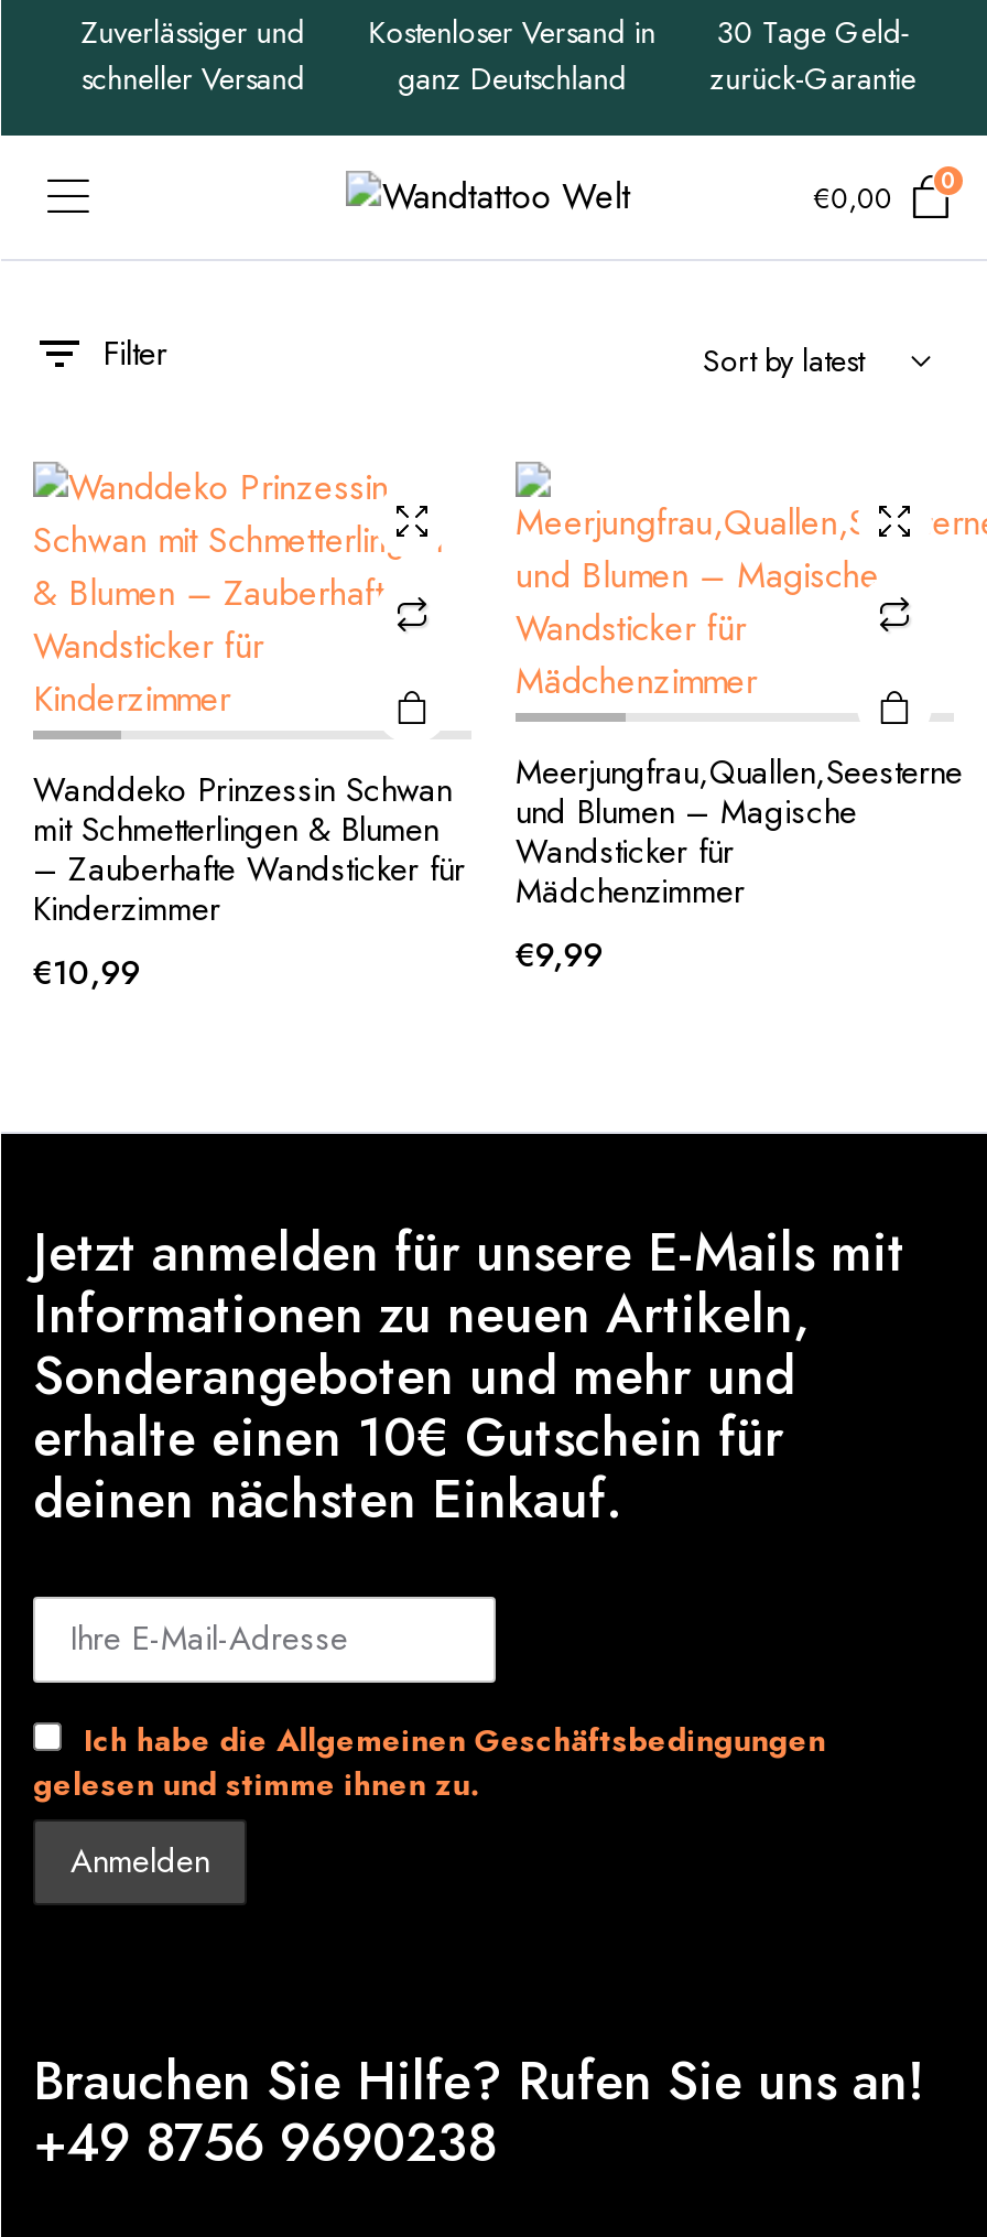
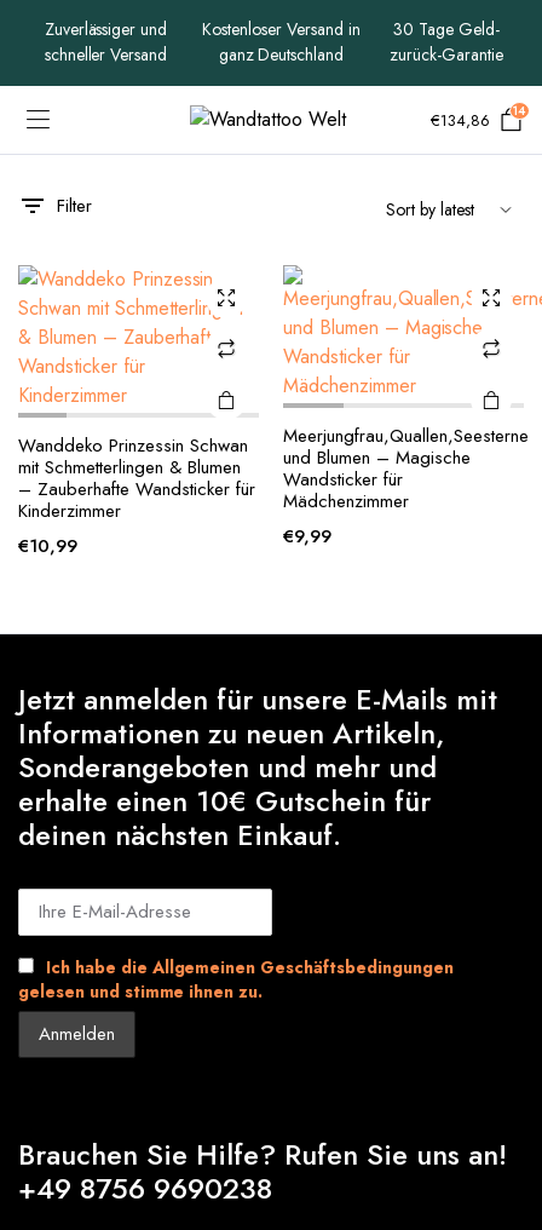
- 0
+ 14

- €0,00
+ €134,86
